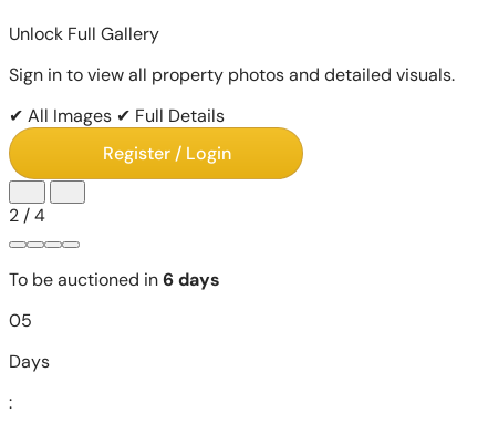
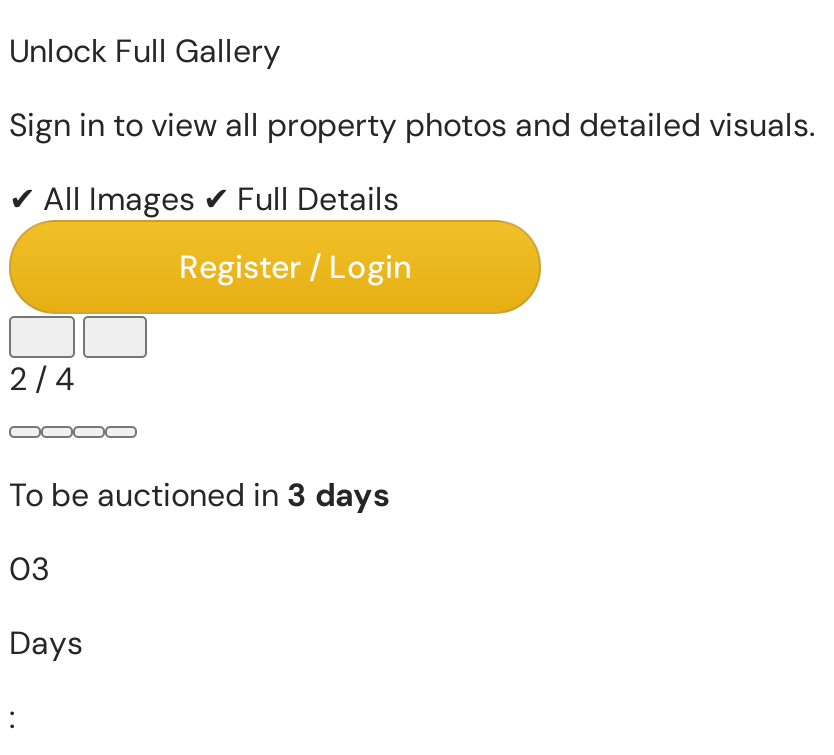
- To be auctioned in 6 days
+ To be auctioned in 3 days

- 05
+ 03
